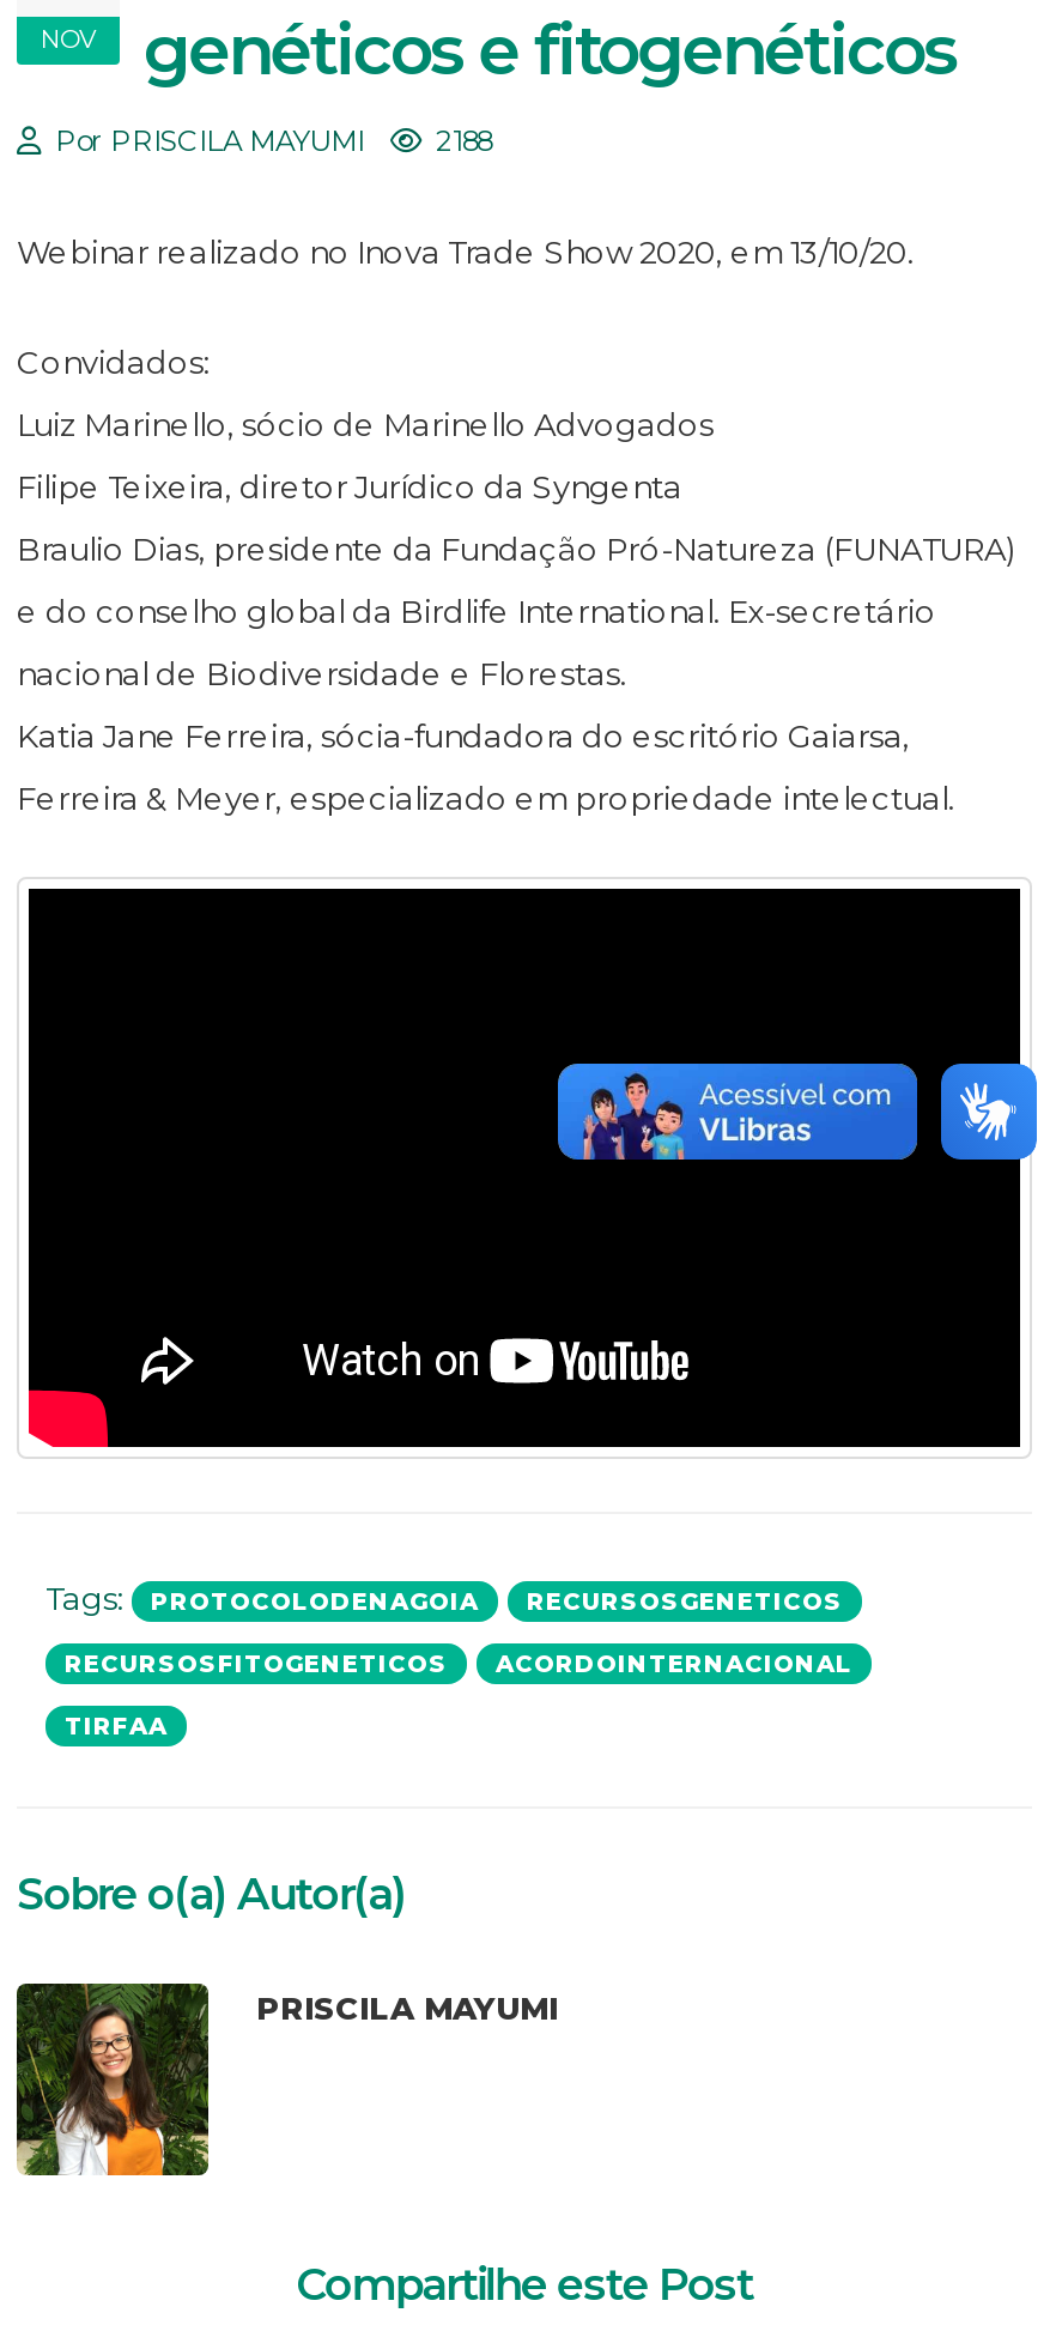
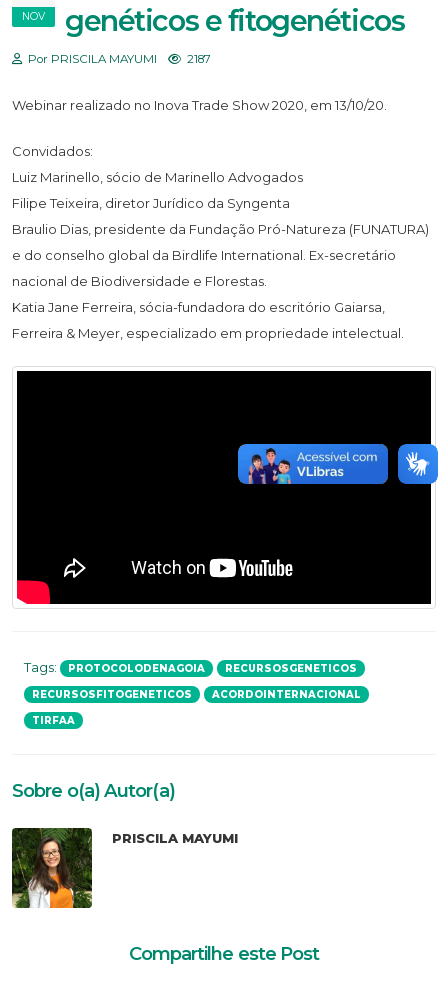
- Por PRISCILA MAYUMI 2188
+ Por PRISCILA MAYUMI 2187
